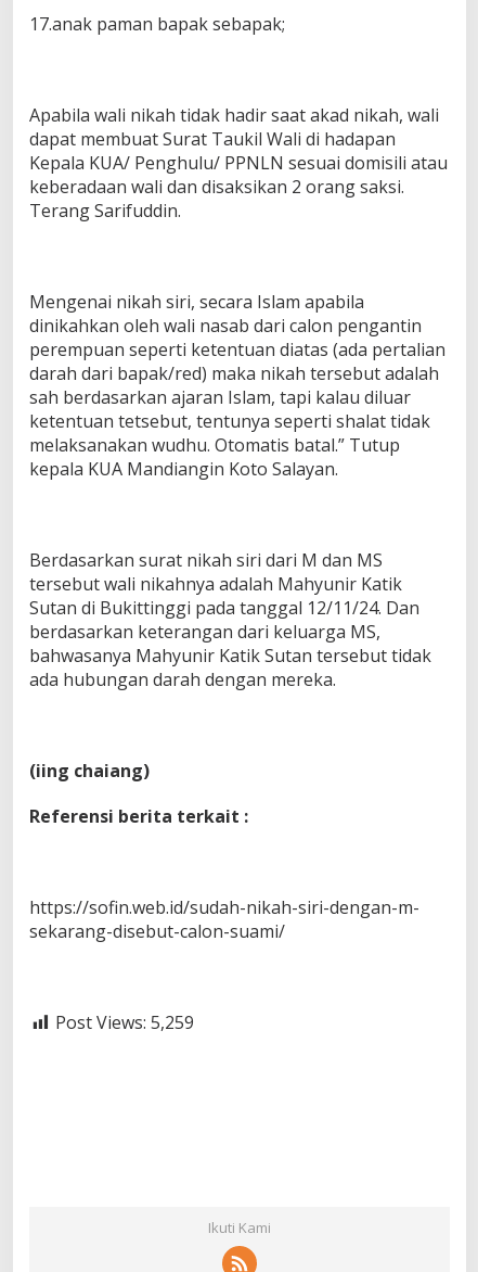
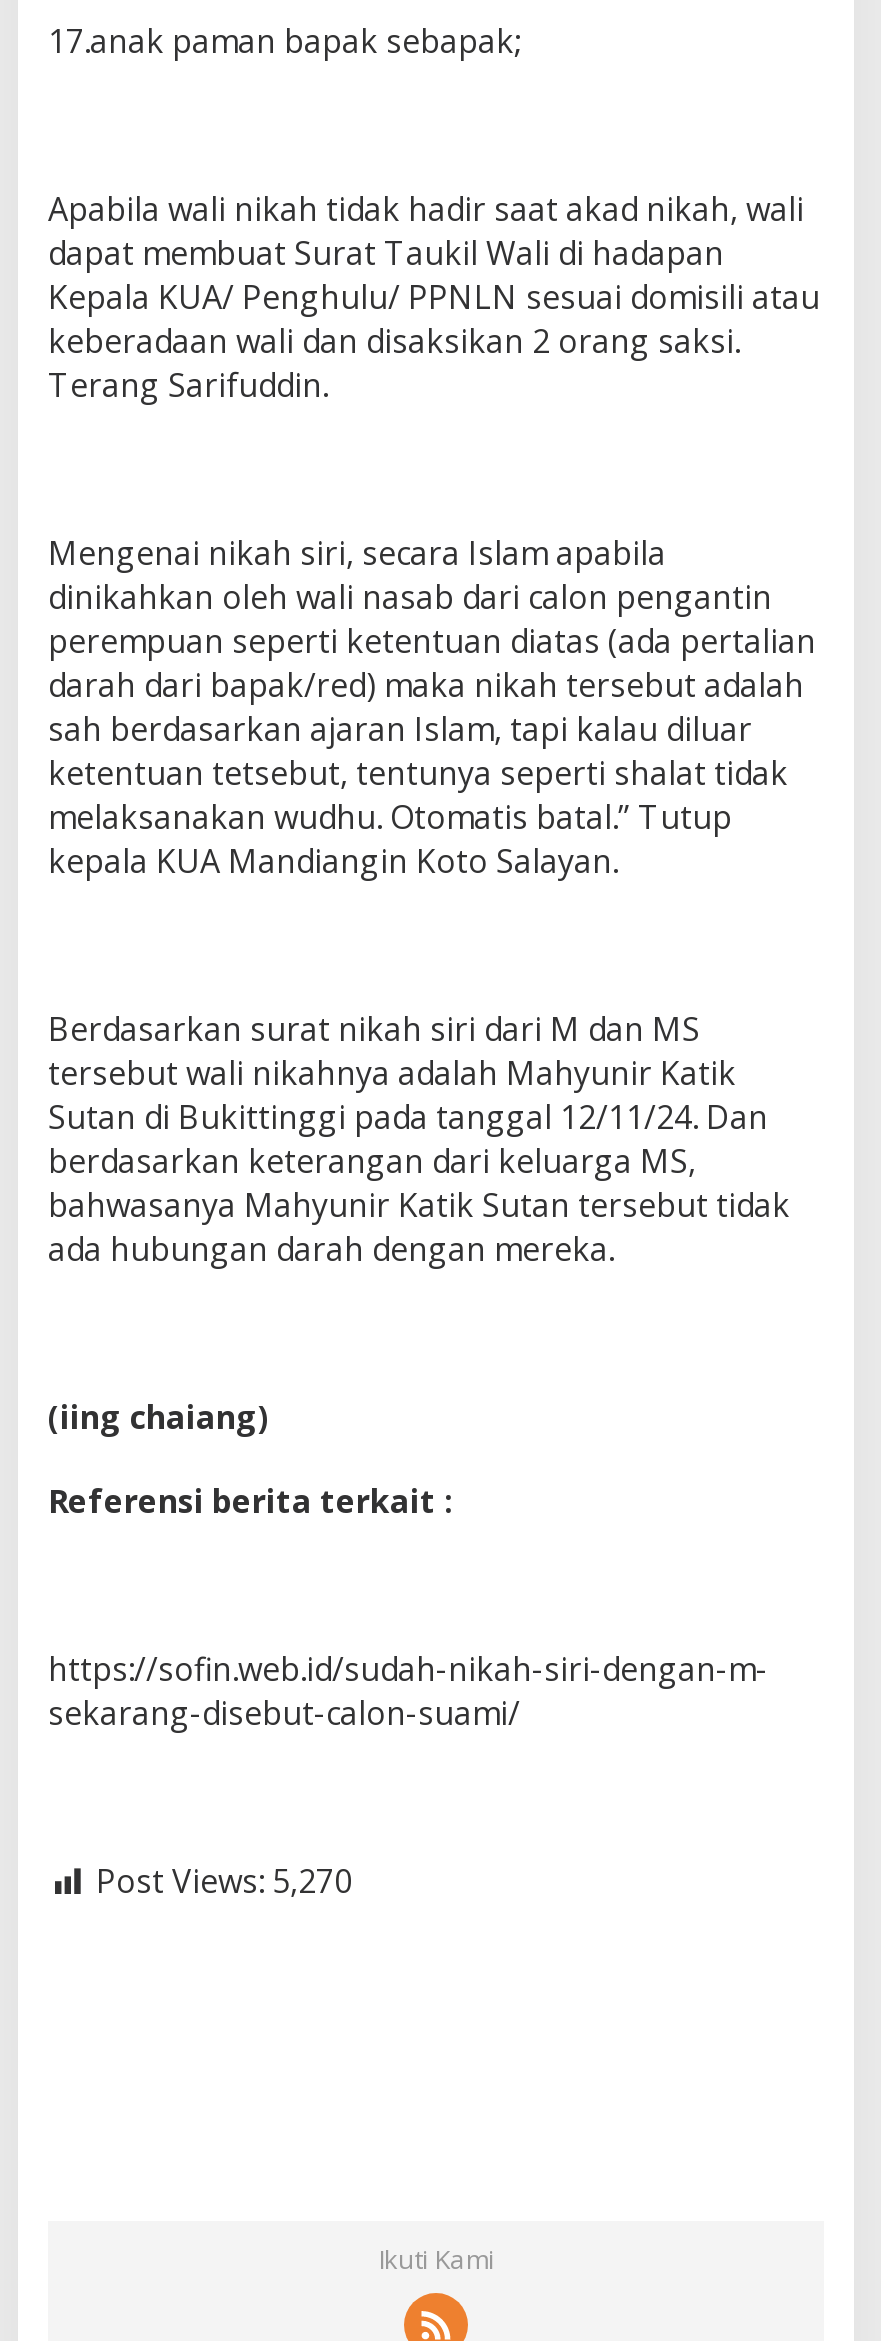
- Post Views: 5,259
+ Post Views: 5,270
